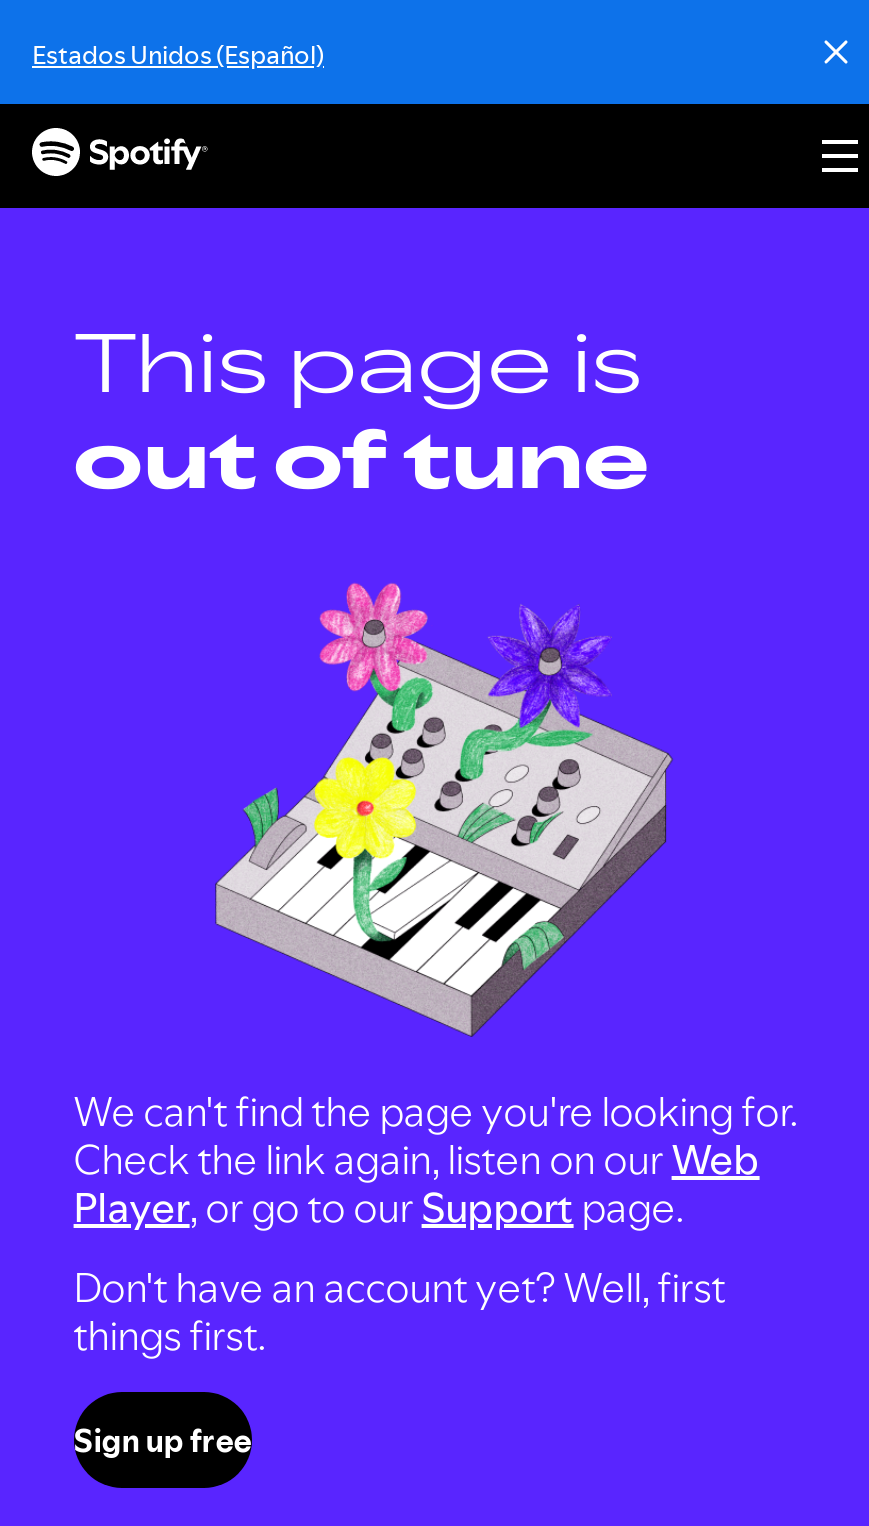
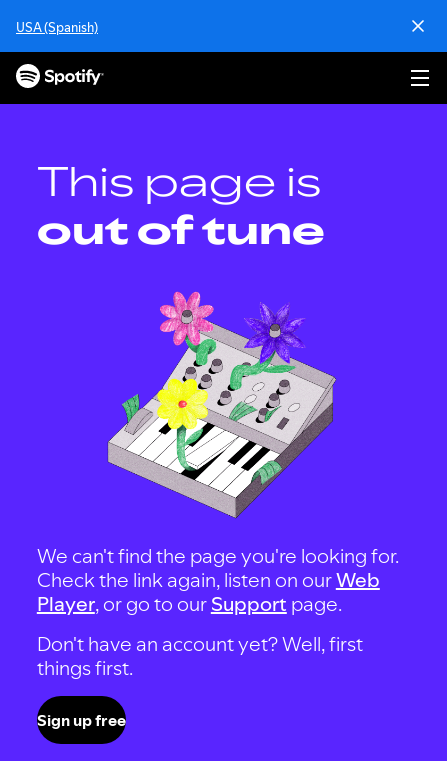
- Estados Unidos (Español)
+ USA (Spanish)
